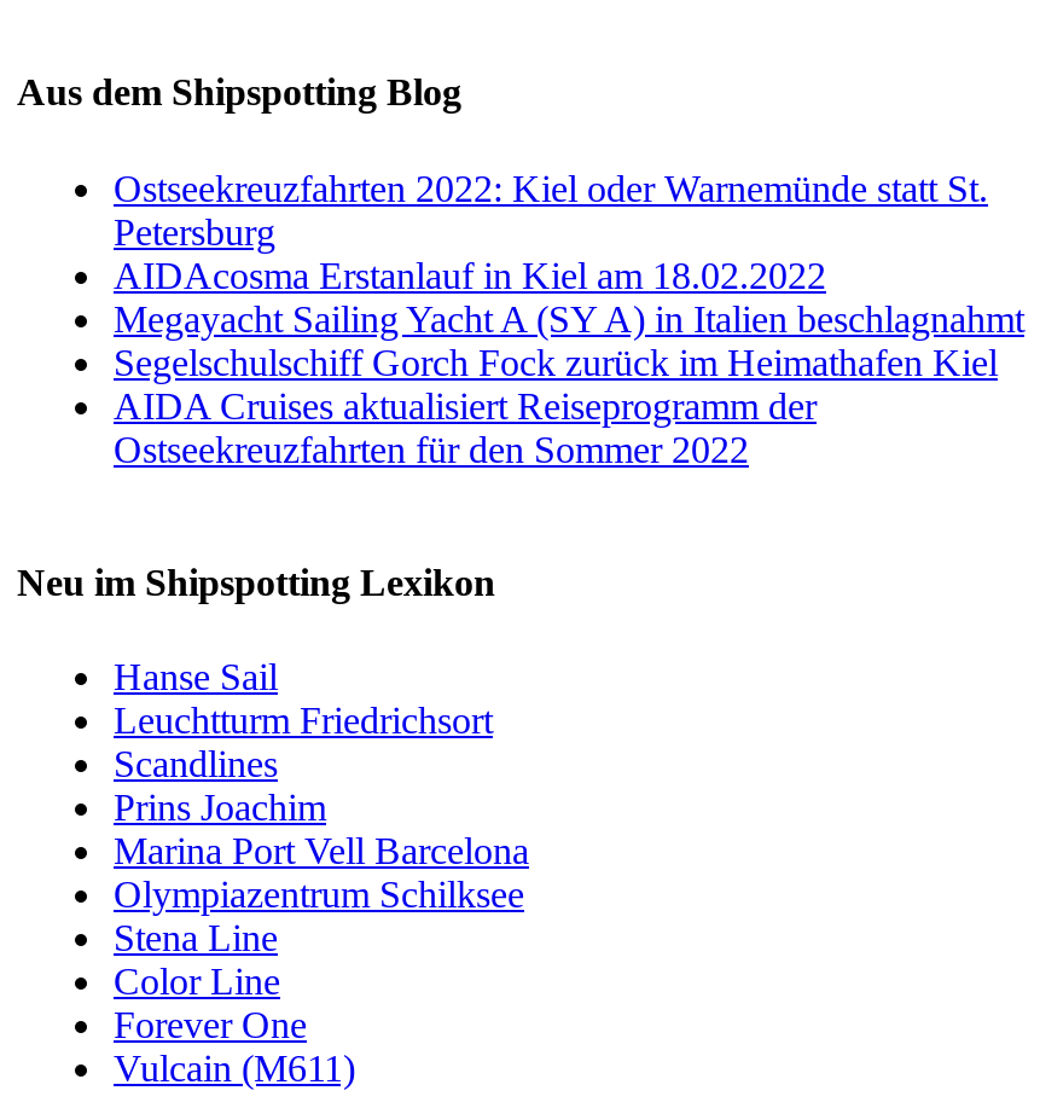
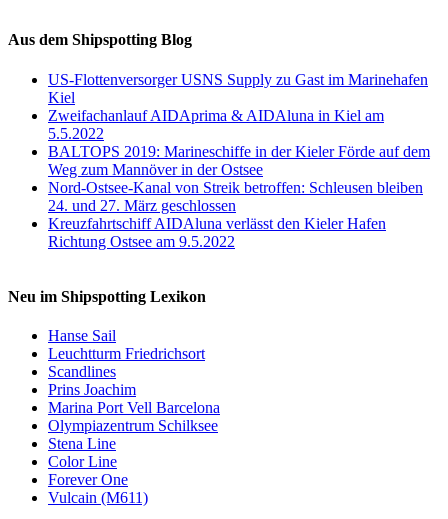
- Ostseekreuzfahrten 2022: Kiel oder Warnemünde statt St.
- Petersburg
- AIDAcosma Erstanlauf in Kiel am 18.02.2022
- Megayacht Sailing Yacht A (SY A) in Italien beschlagnahmt
- Segelschulschiff Gorch Fock zurück im Heimathafen Kiel
- AIDA Cruises aktualisiert Reiseprogramm der
- Ostseekreuzfahrten für den Sommer 2022
+ US-Flottenversorger USNS Supply zu Gast im Marinehafen
+ Kiel
+ Zweifachanlauf AIDAprima & AIDAluna in Kiel am
+ 5.5.2022
+ BALTOPS 2019: Marineschiffe in der Kieler Förde auf dem
+ Weg zum Mannöver in der Ostsee
+ Nord-Ostsee-Kanal von Streik betroffen: Schleusen bleiben
+ 24. und 27. März geschlossen
+ Kreuzfahrtschiff AIDAluna verlässt den Kieler Hafen
+ Richtung Ostsee am 9.5.2022
